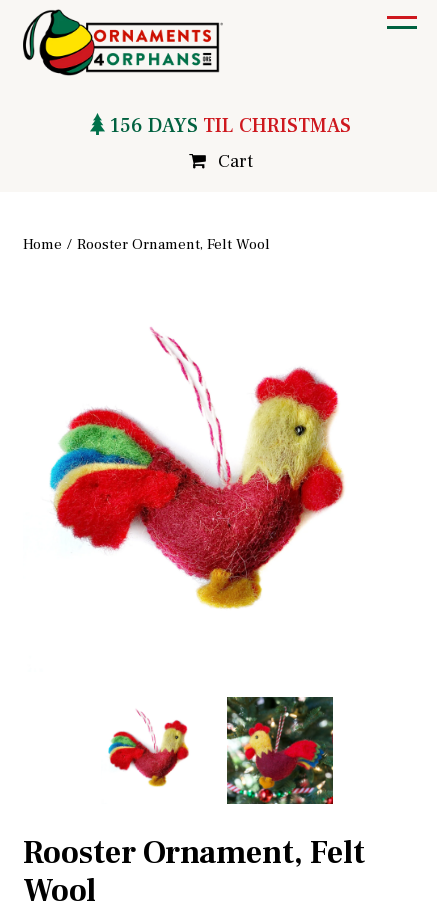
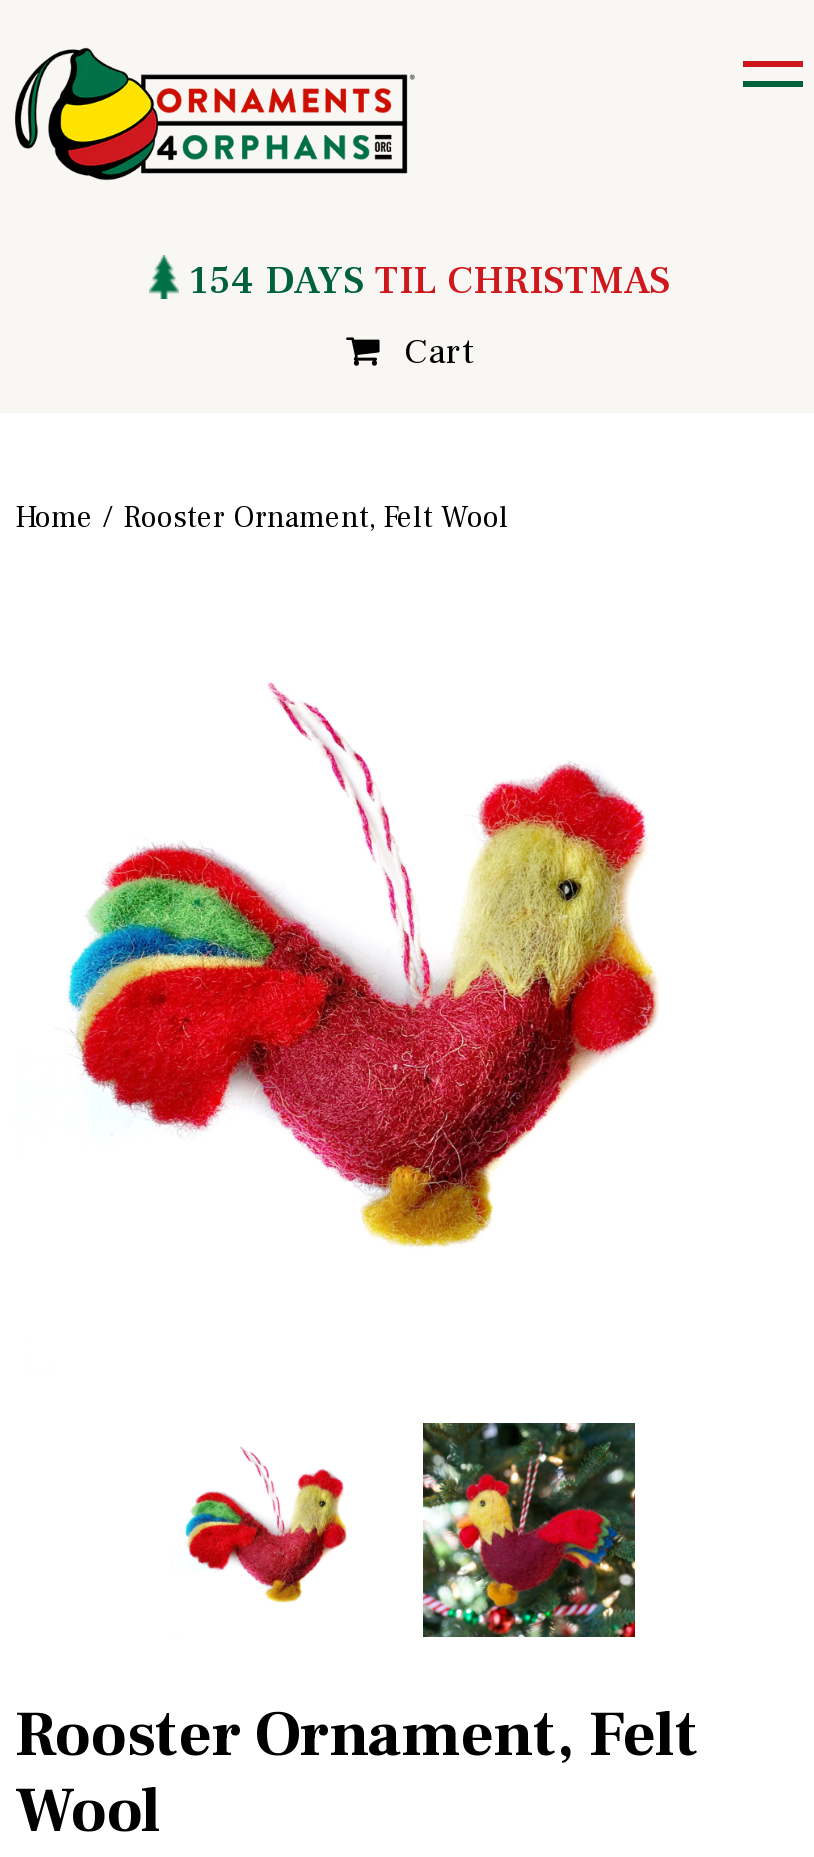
- 156 DAYS TIL CHRISTMAS
+ 154 DAYS TIL CHRISTMAS
